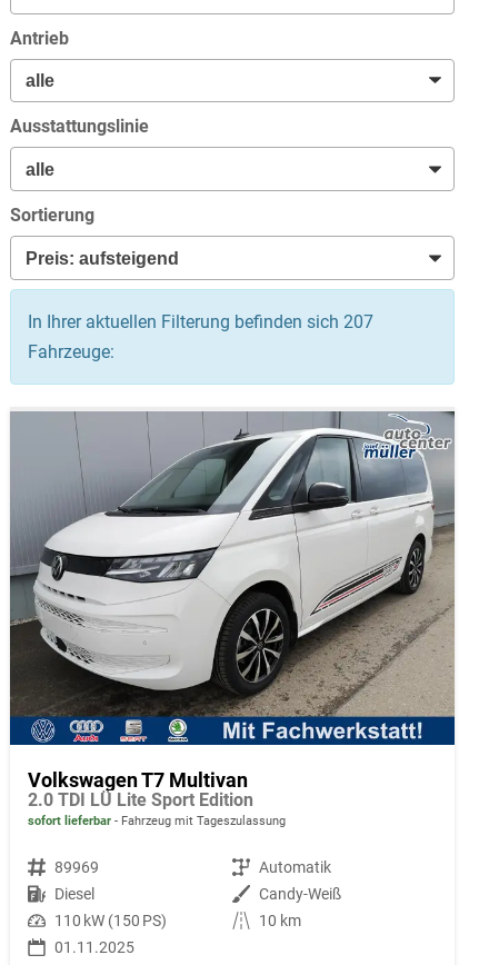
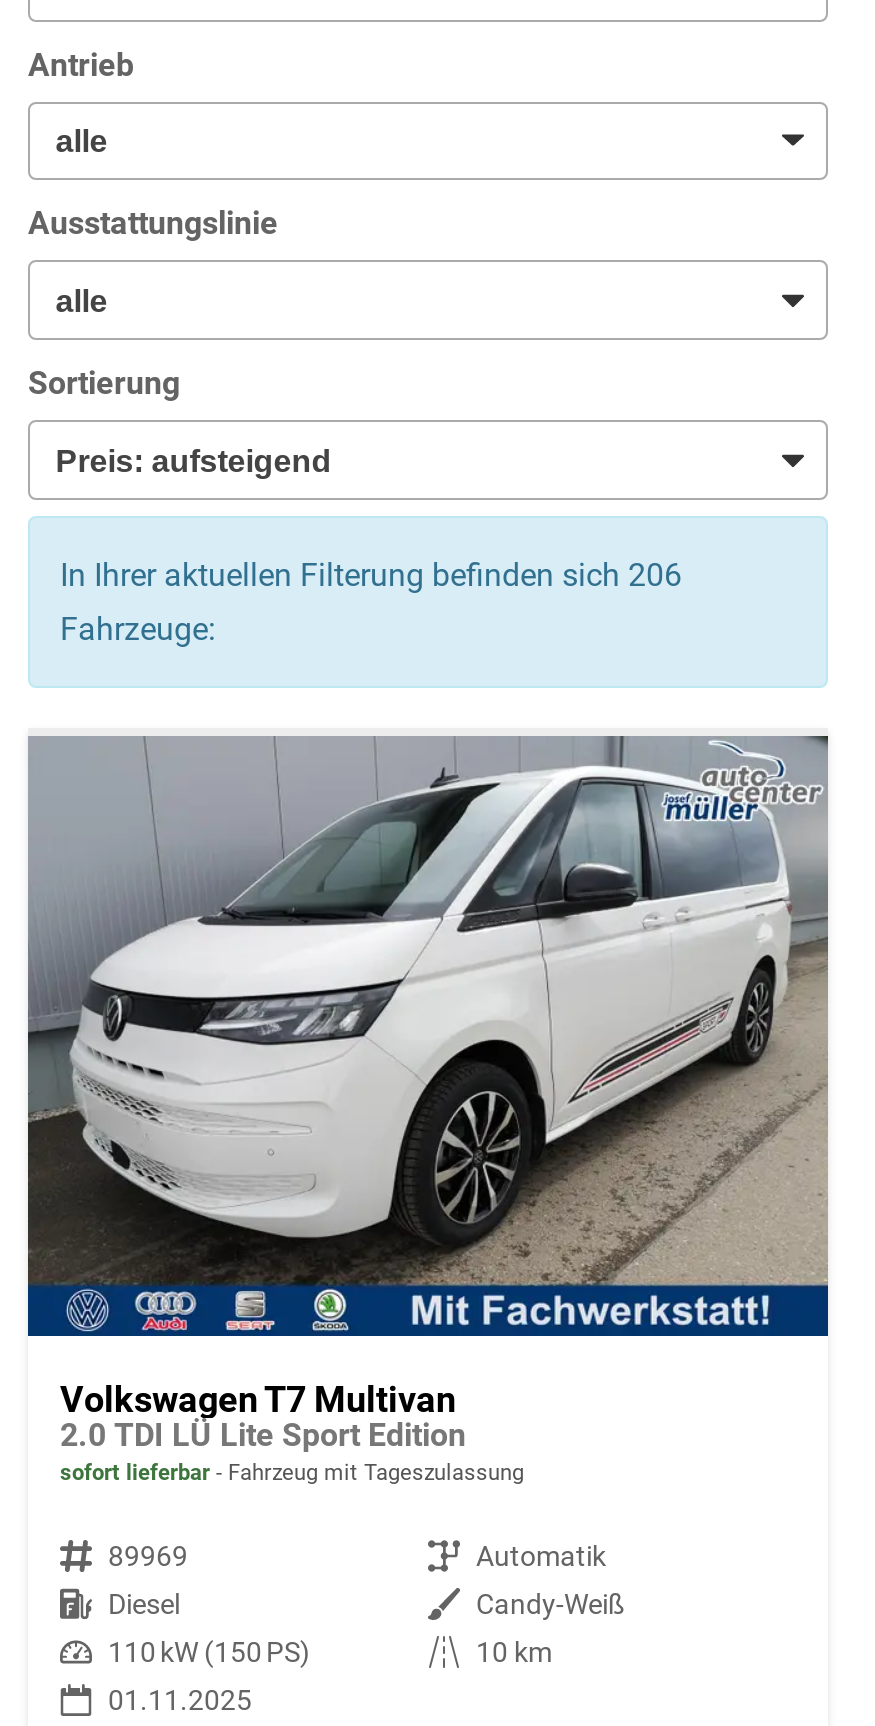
- In Ihrer aktuellen Filterung befinden sich 207
+ In Ihrer aktuellen Filterung befinden sich 206
